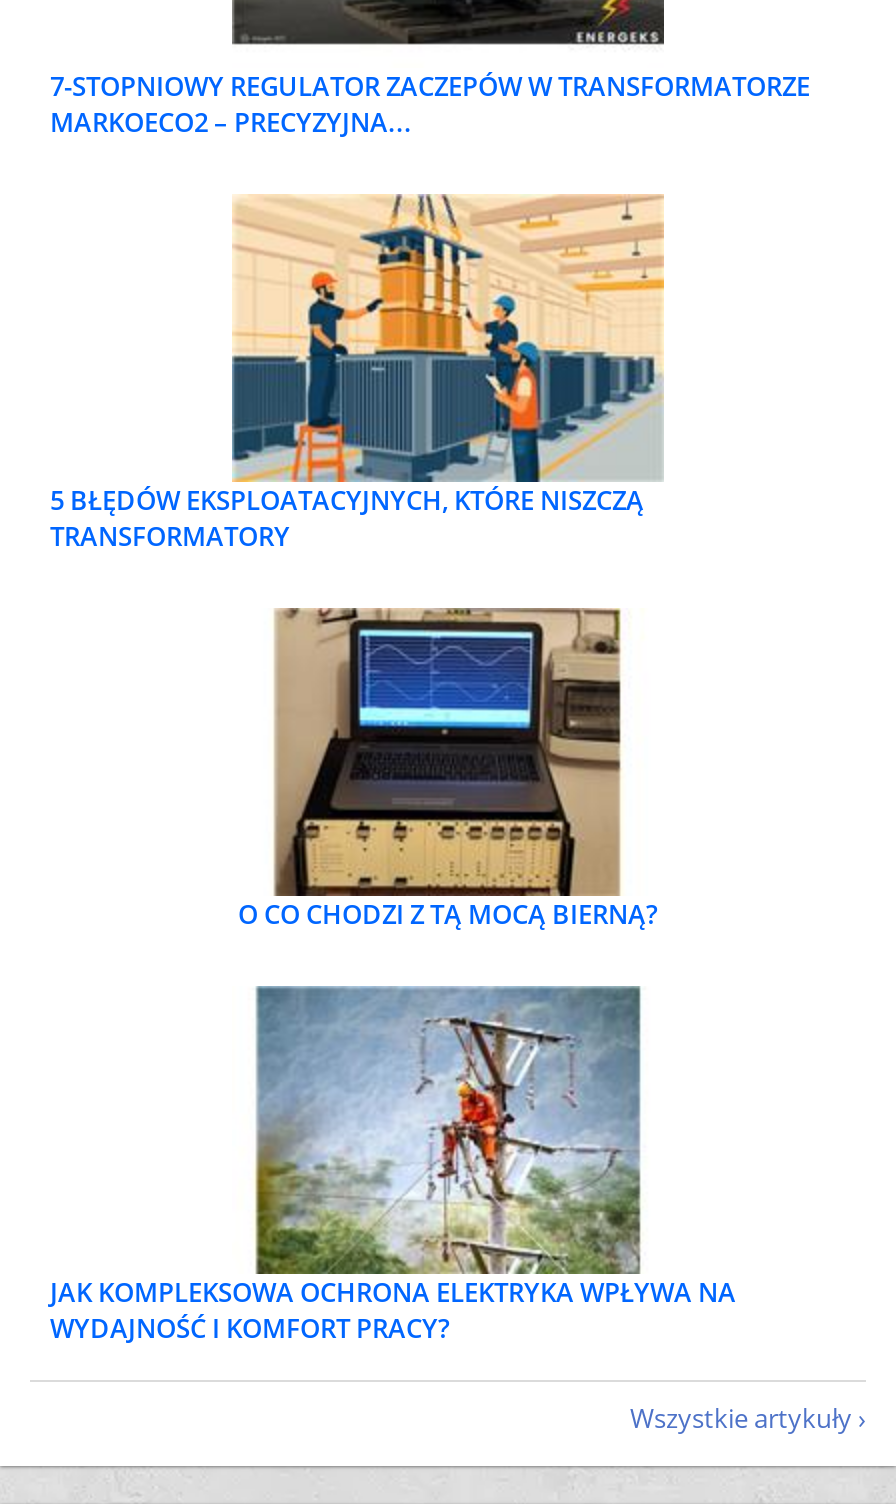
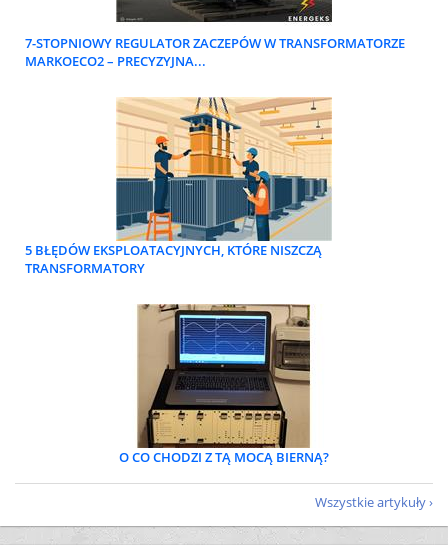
- [image]
- JAK KOMPLEKSOWA OCHRONA ELEKTRYKA WPŁYWA NA
- WYDAJNOŚĆ I KOMFORT PRACY?
